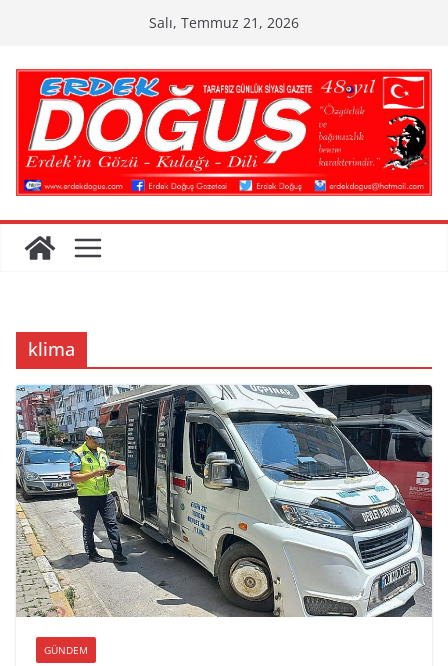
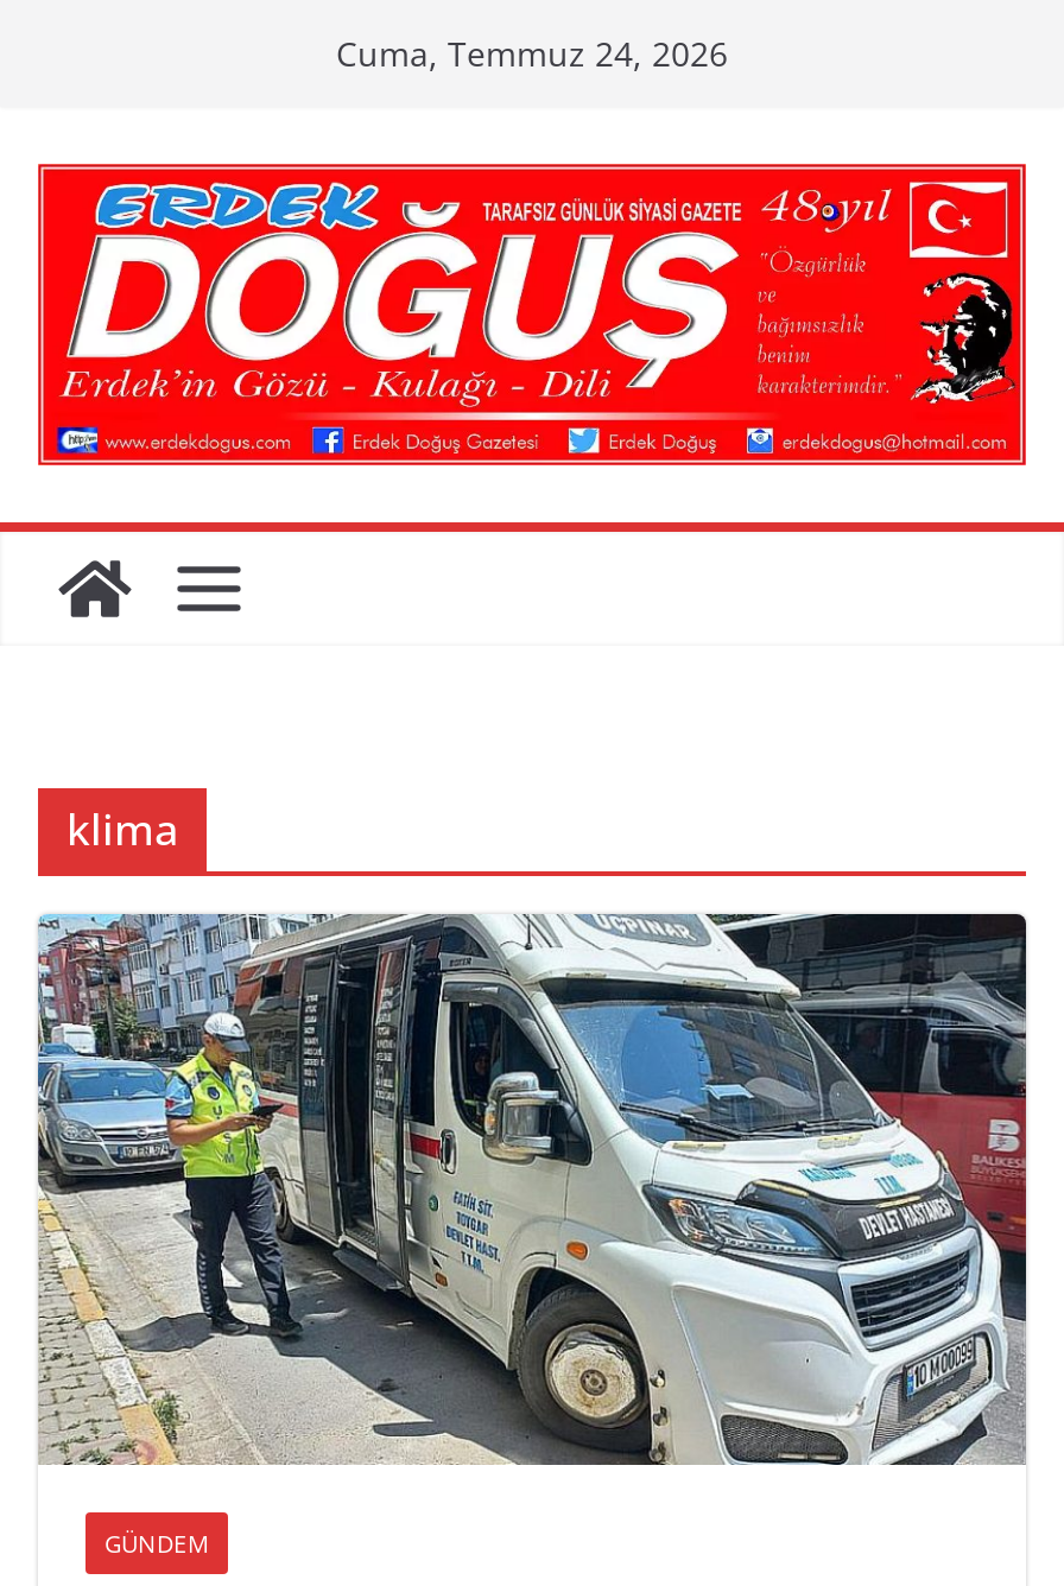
- Salı, Temmuz 21, 2026
+ Cuma, Temmuz 24, 2026
